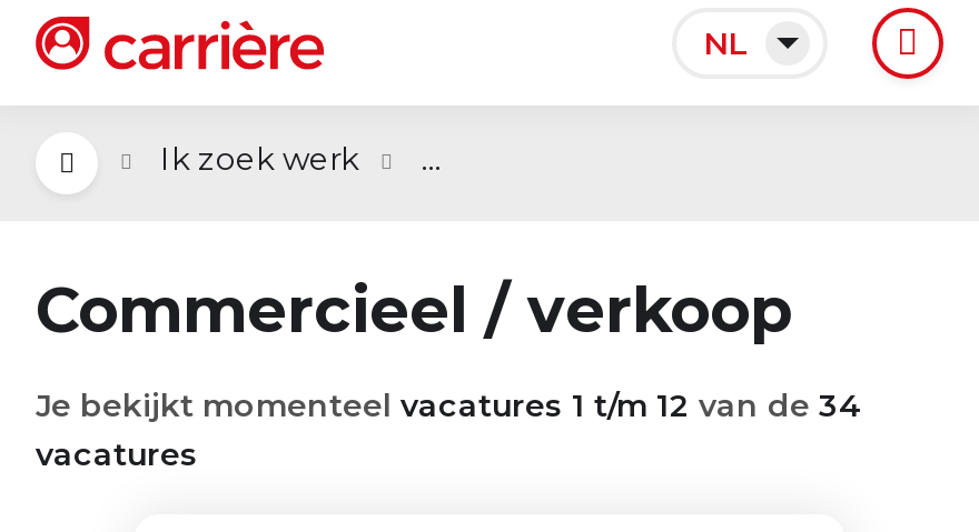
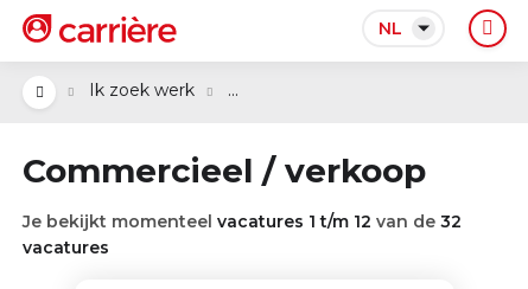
- Je bekijkt momenteel vacatures 1 t/m 12 van de 34
+ Je bekijkt momenteel vacatures 1 t/m 12 van de 32
